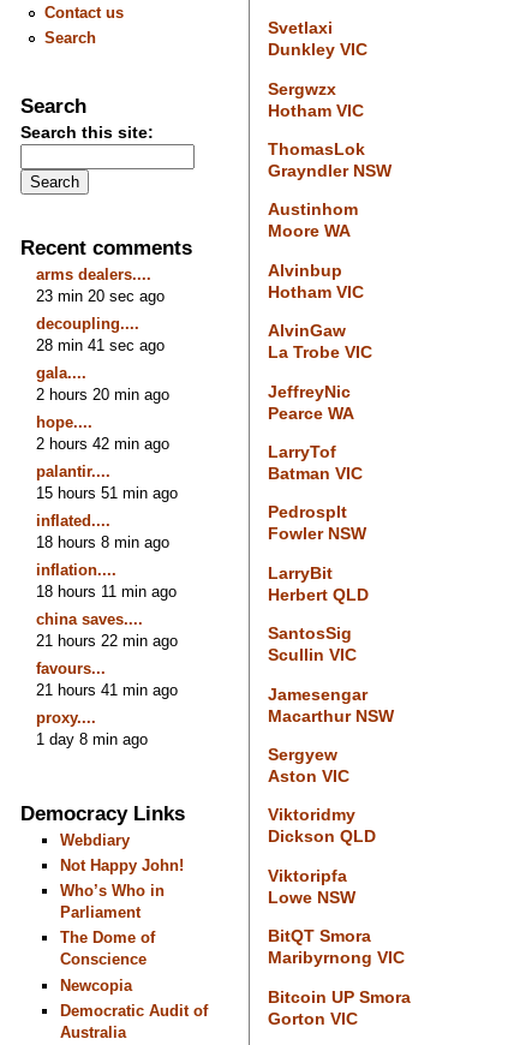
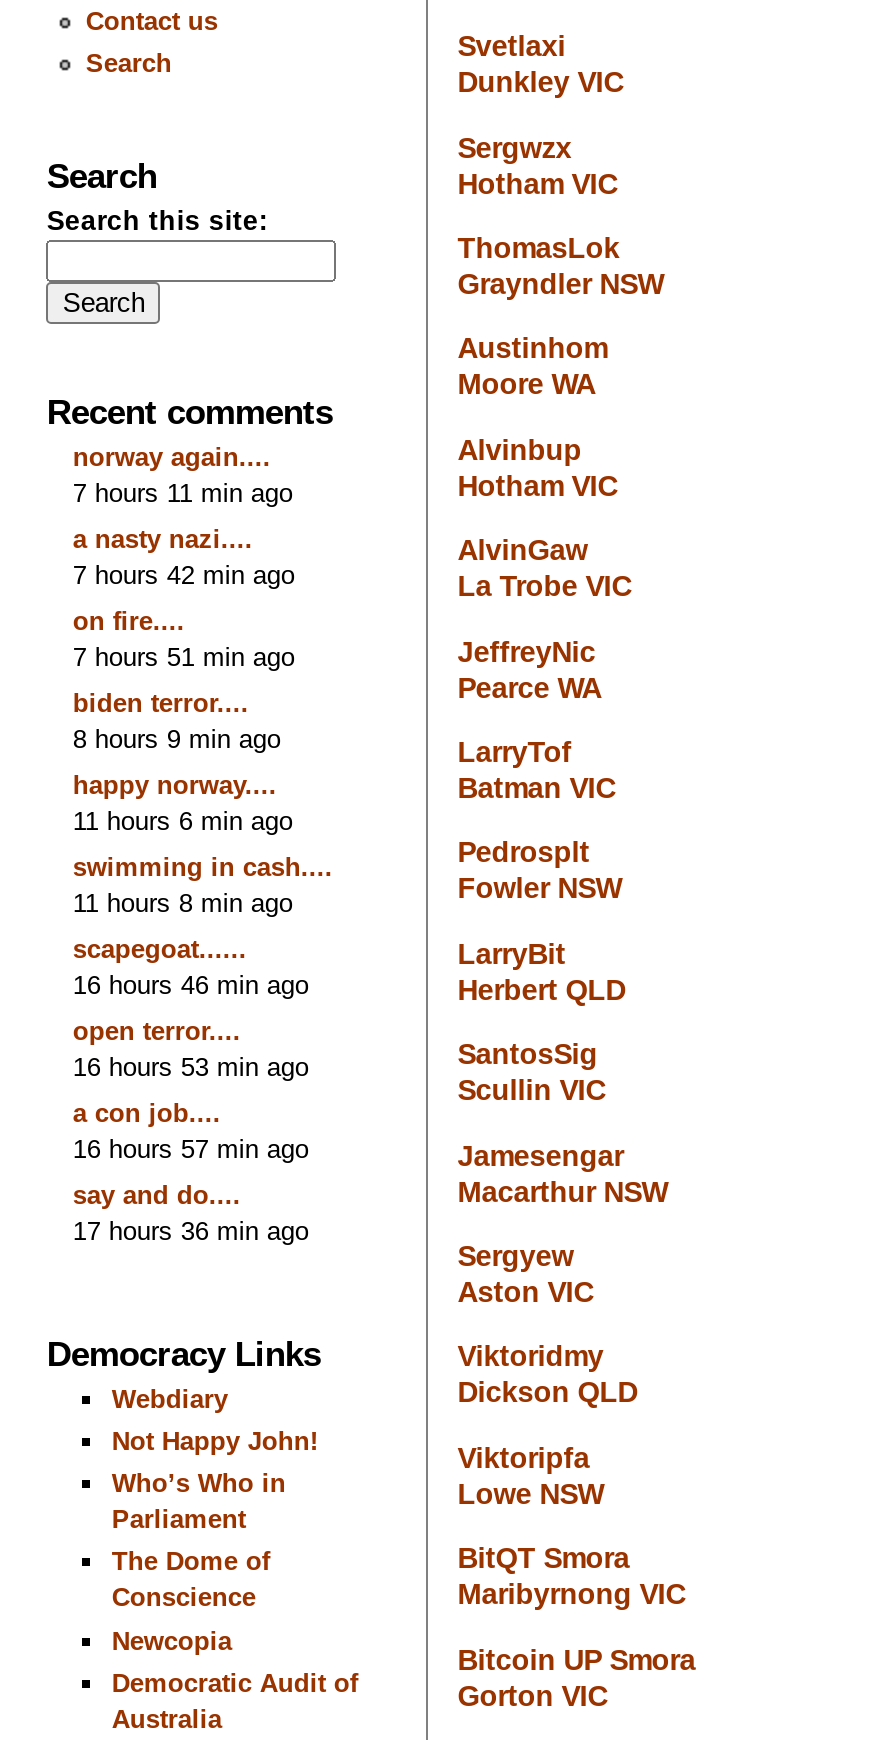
- arms dealers....
- 23 min 20 sec ago
+ norway again....
+ 7 hours 11 min ago

- decoupling....
- 28 min 41 sec ago
+ a nasty nazi....
+ 7 hours 42 min ago

- gala....
- 2 hours 20 min ago
+ on fire....
+ 7 hours 51 min ago

- hope....
- 2 hours 42 min ago
+ biden terror....
+ 8 hours 9 min ago

- palantir....
- 15 hours 51 min ago
+ happy norway....
+ 11 hours 6 min ago

- inflated....
- 18 hours 8 min ago
+ swimming in cash....
+ 11 hours 8 min ago

- inflation....
- 18 hours 11 min ago
+ scapegoat......
+ 16 hours 46 min ago

- china saves....
- 21 hours 22 min ago
+ open terror....
+ 16 hours 53 min ago

- favours...
- 21 hours 41 min ago
+ a con job....
+ 16 hours 57 min ago

- proxy....
- 1 day 8 min ago
+ say and do....
+ 17 hours 36 min ago
